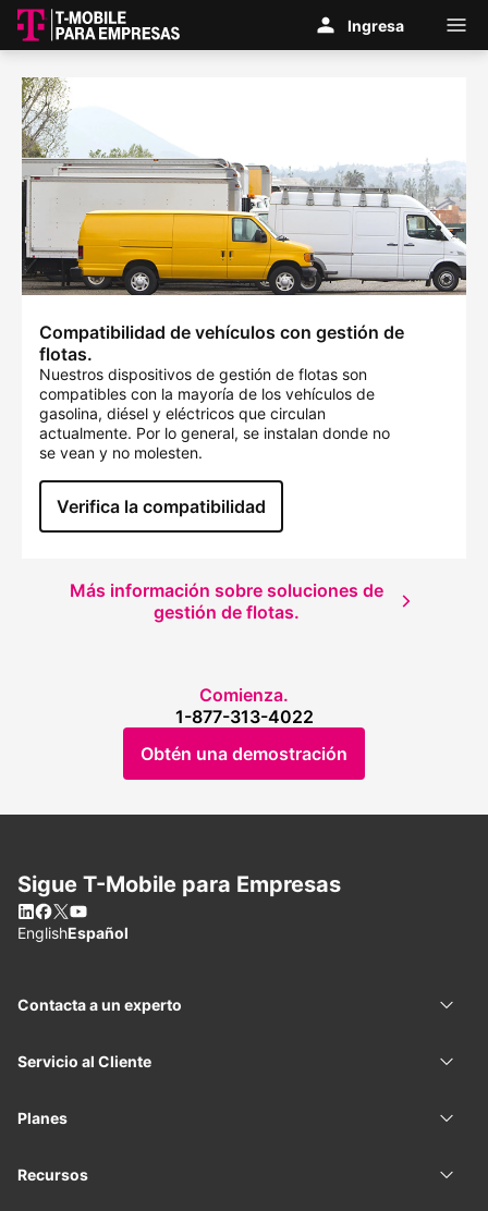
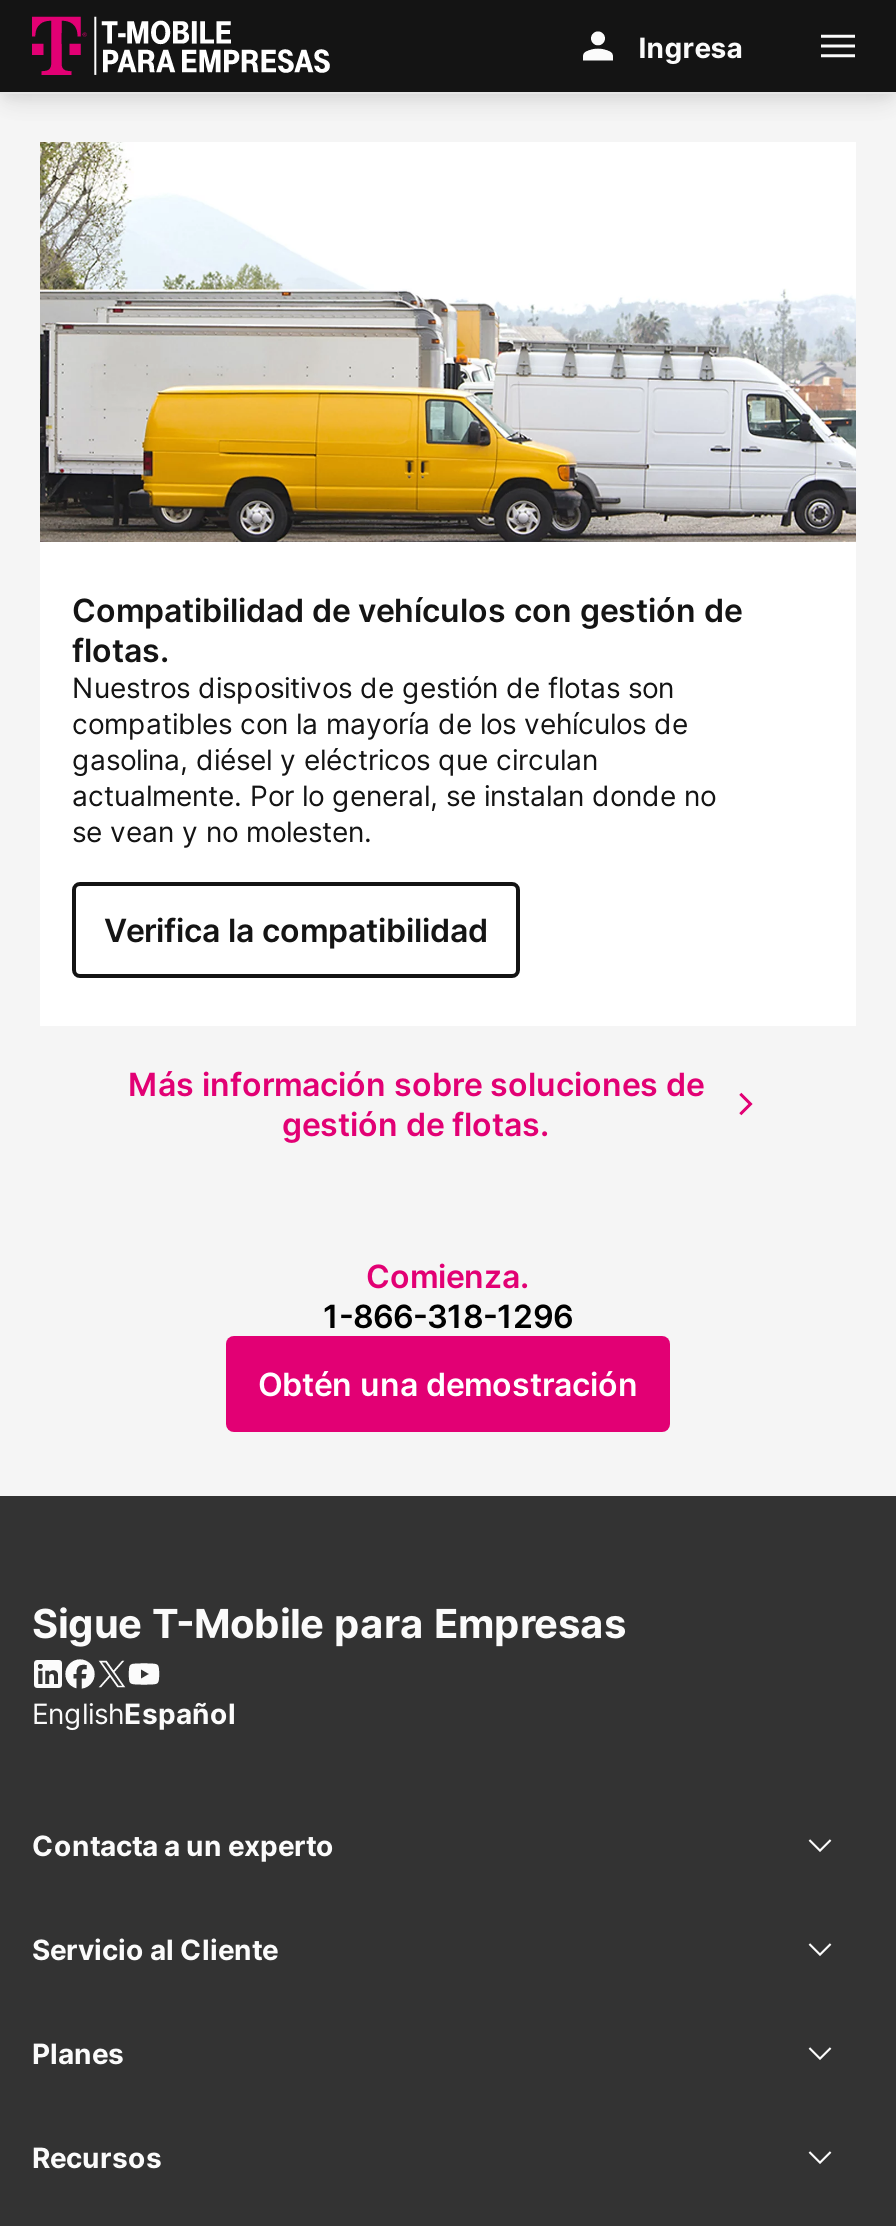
- 1-877-313-4022
+ 1-866-318-1296
